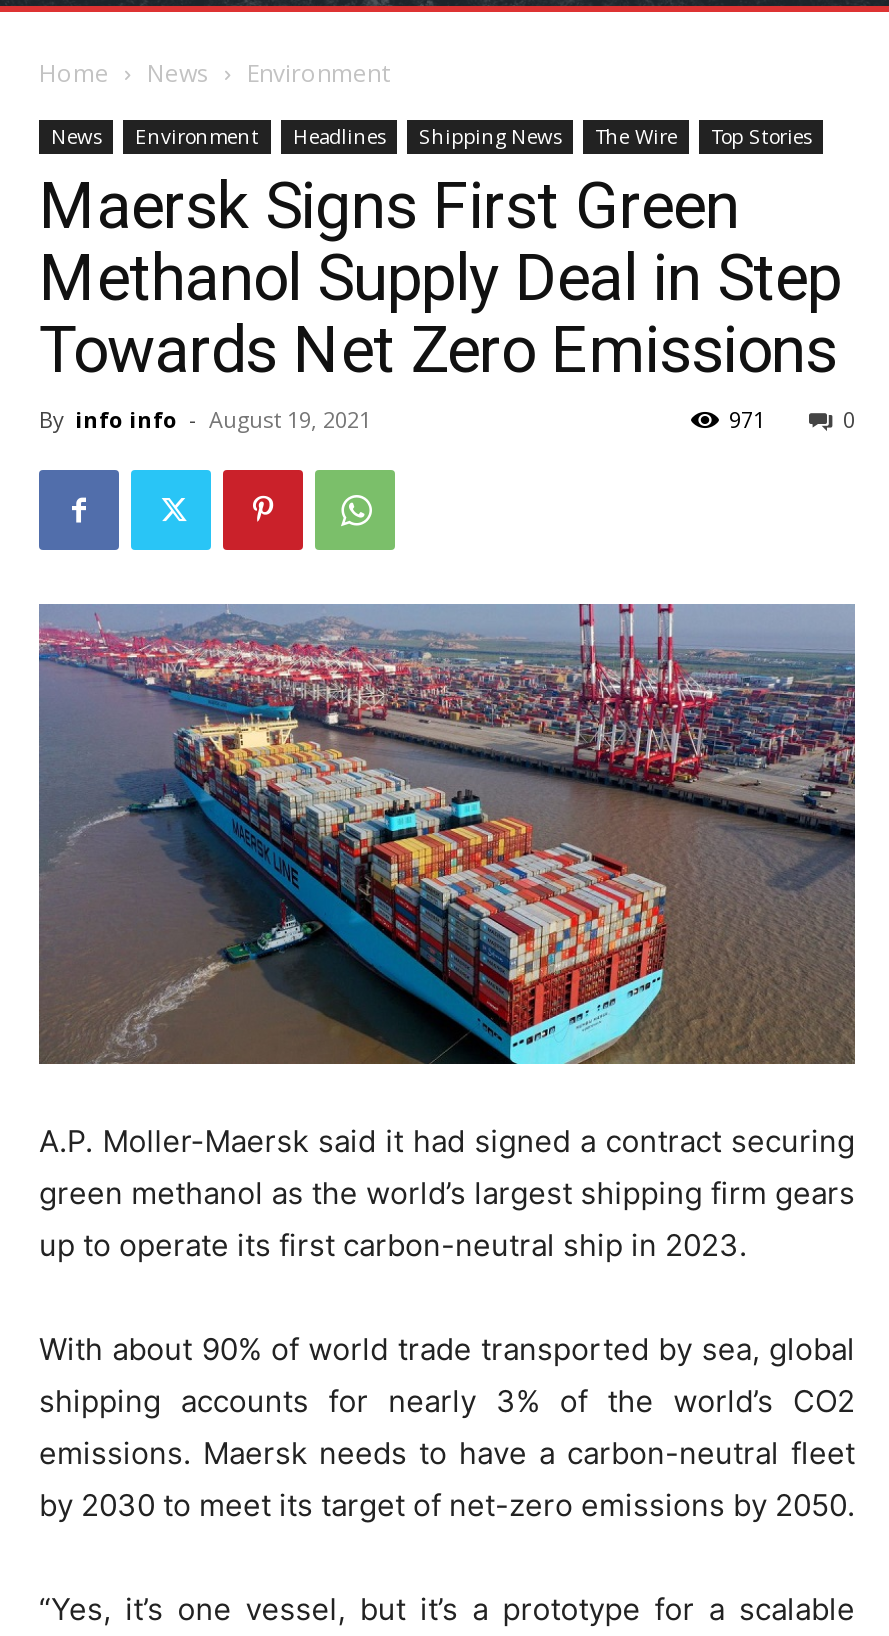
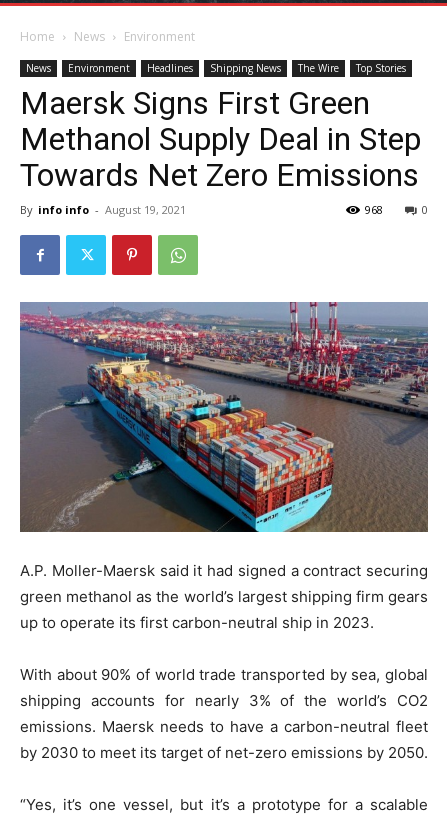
- 971
+ 968
